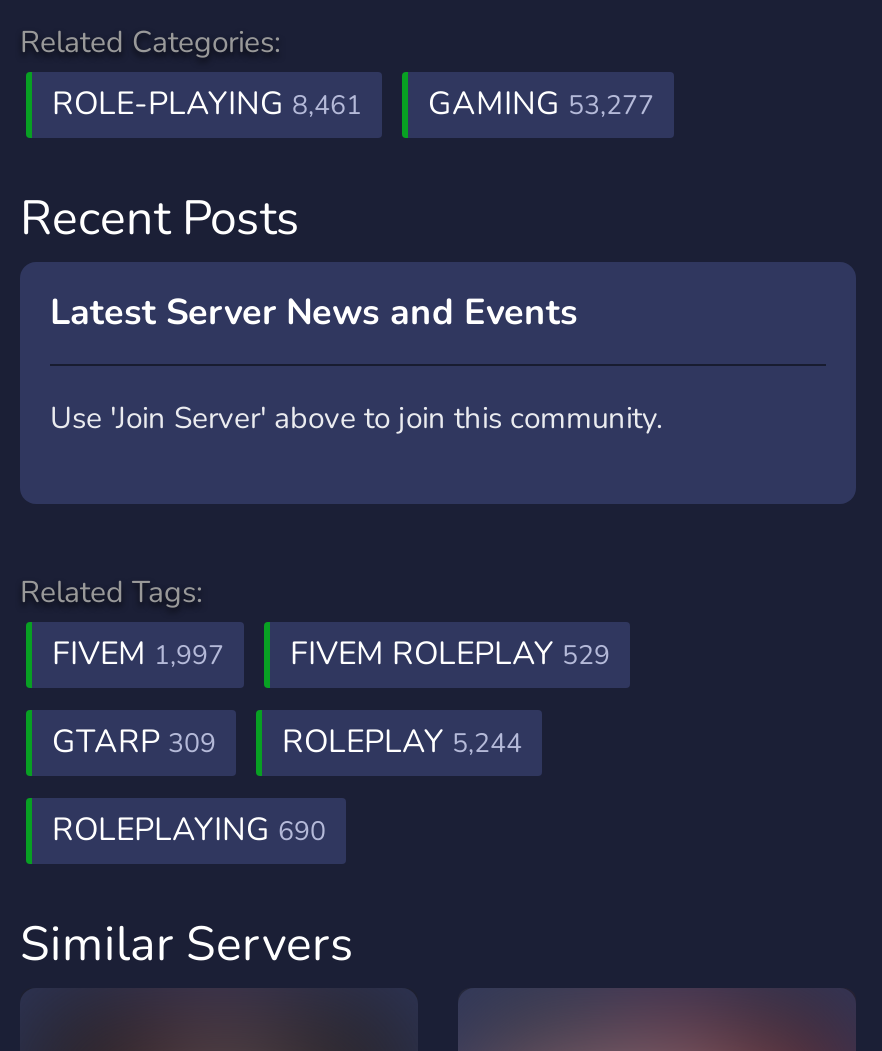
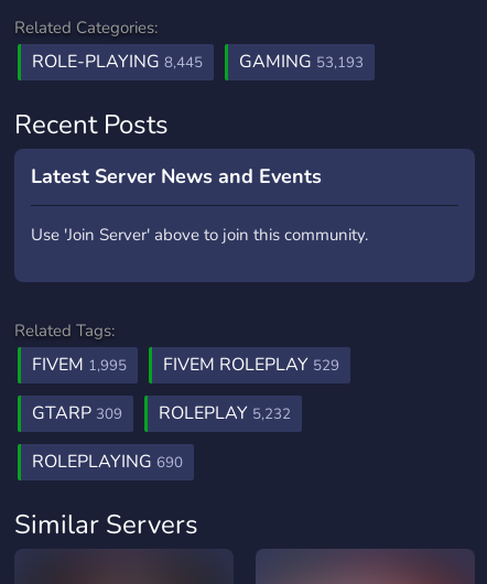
- ROLE-PLAYING 8,461
+ ROLE-PLAYING 8,445

- GAMING 53,277
+ GAMING 53,193

- FIVEM 1,997 FIVEM ROLEPLAY 529
+ FIVEM 1,995 FIVEM ROLEPLAY 529

- GTARP 309 ROLEPLAY 5,244
+ GTARP 309 ROLEPLAY 5,232
